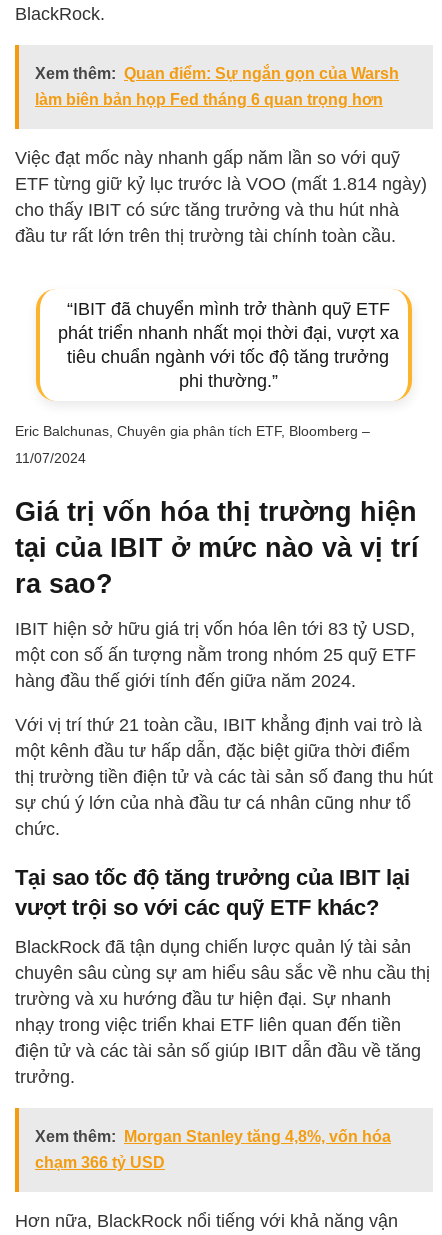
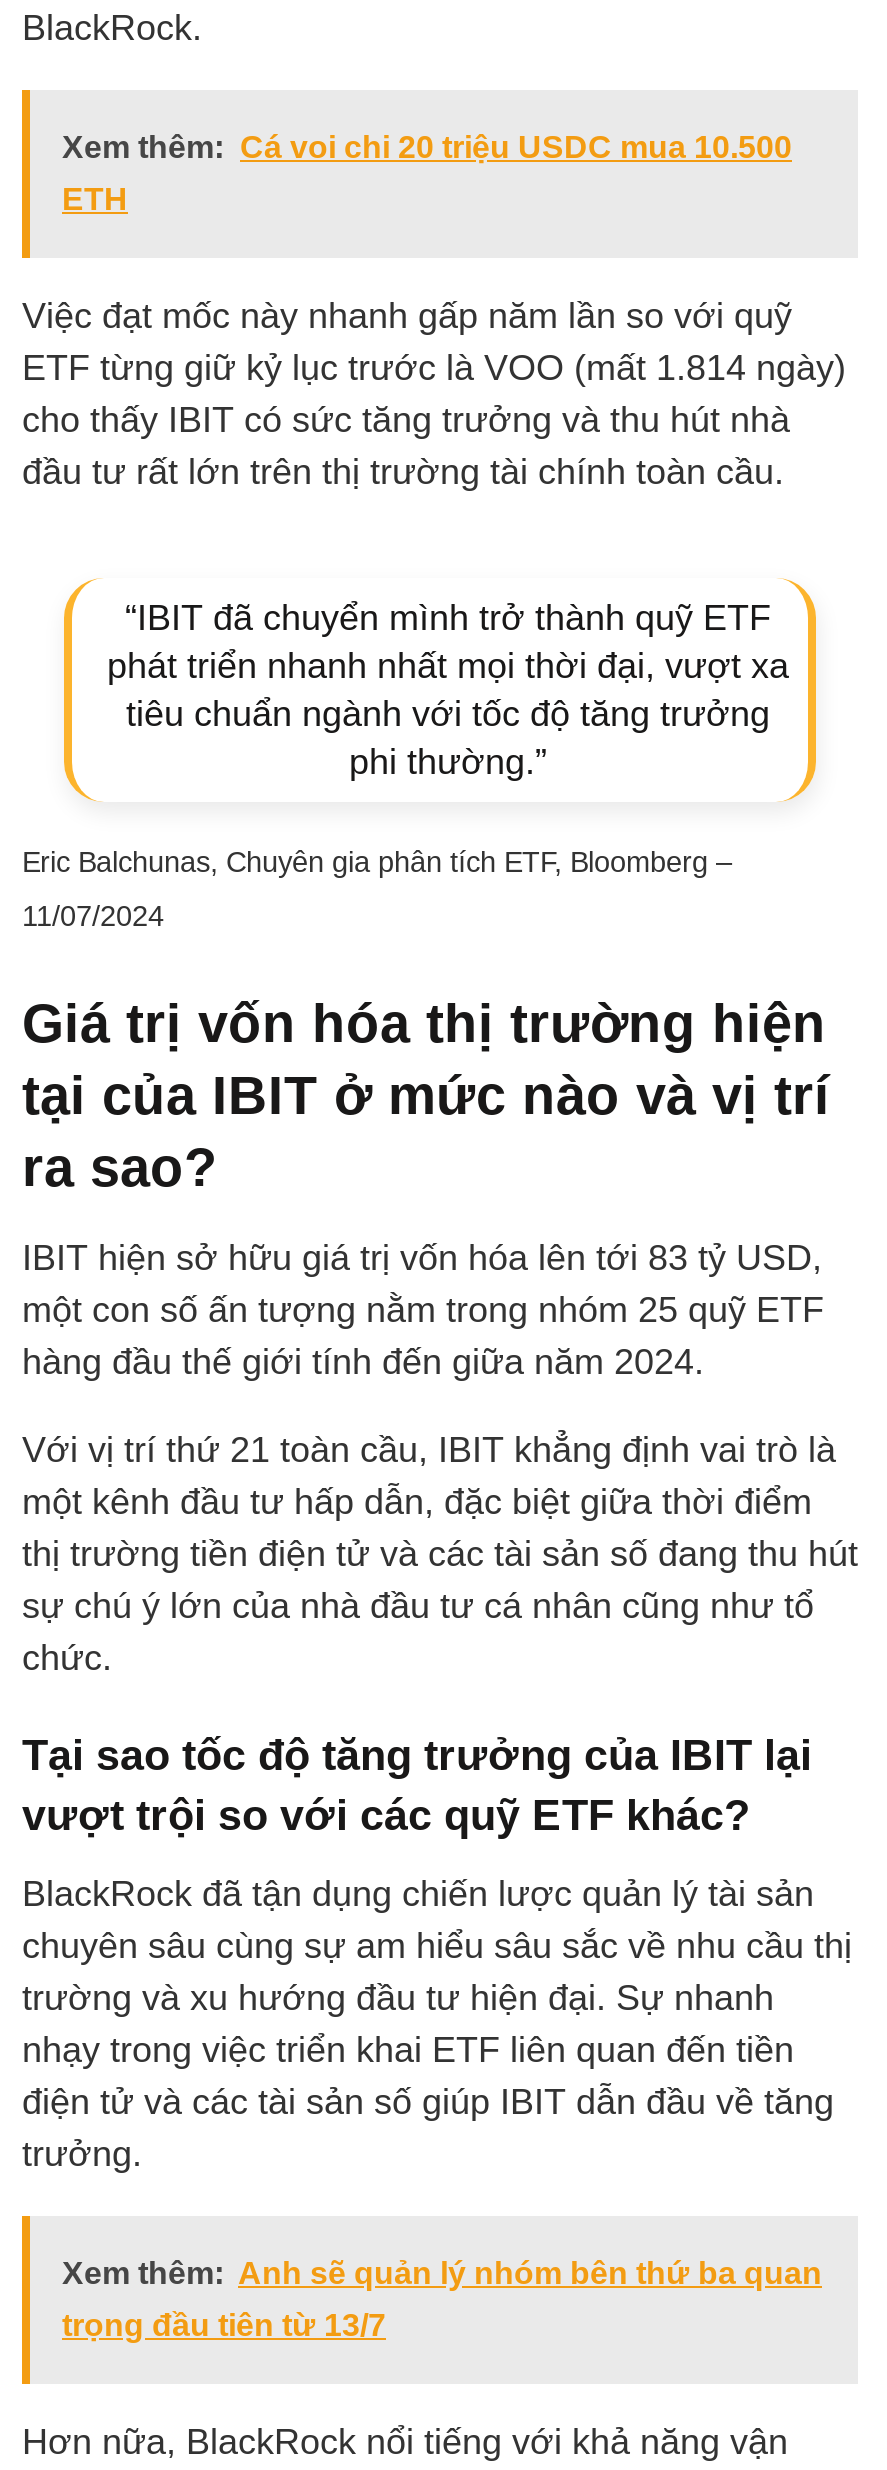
- Xem thêm: Quan điểm: Sự ngắn gọn của Warsh
+ Xem thêm: Cá voi chi 20 triệu USDC mua 10.500

- làm biên bản họp Fed tháng 6 quan trọng hơn
+ ETH

- Xem thêm: Morgan Stanley tăng 4,8%, vốn hóa
+ Xem thêm: Anh sẽ quản lý nhóm bên thứ ba quan

- chạm 366 tỷ USD
+ trọng đầu tiên từ 13/7
